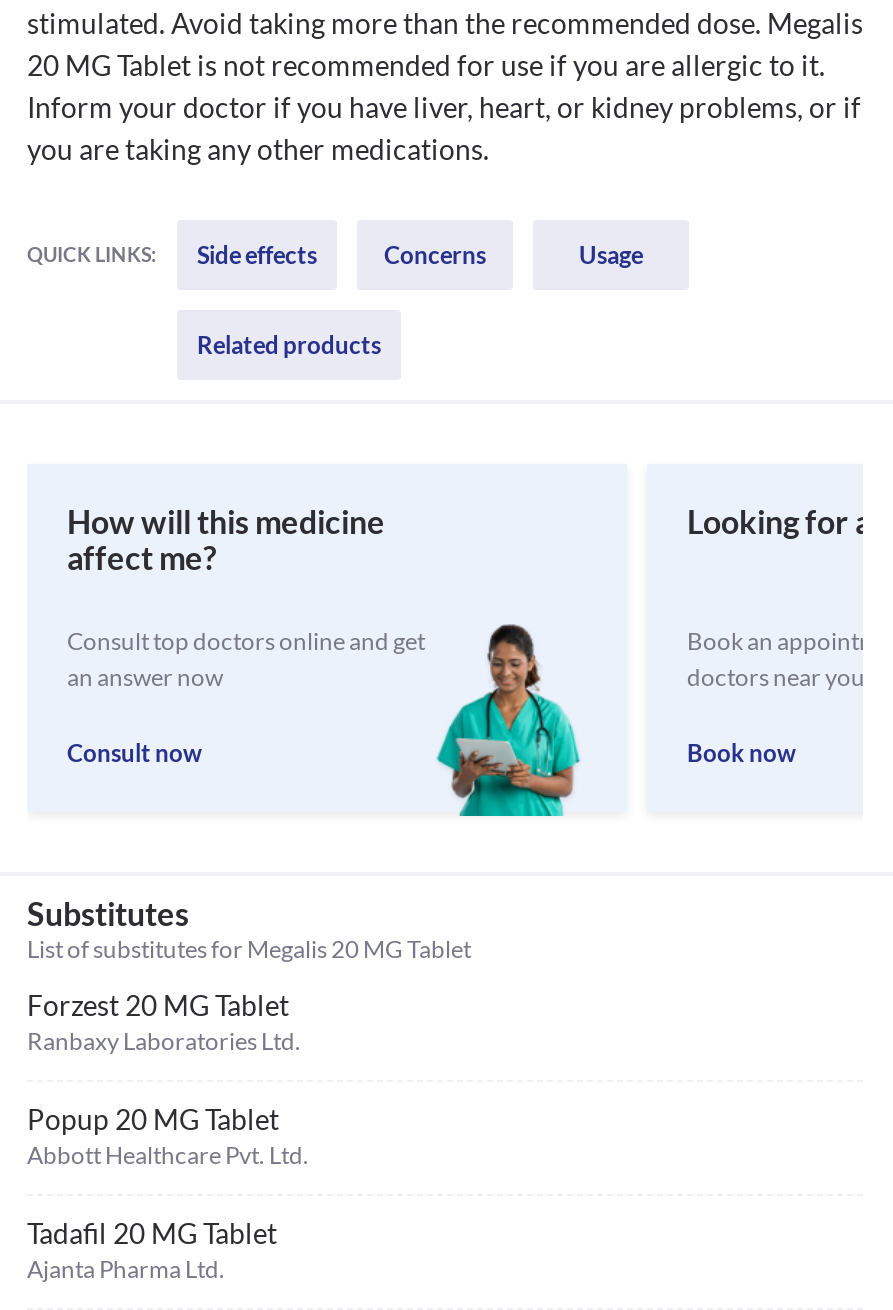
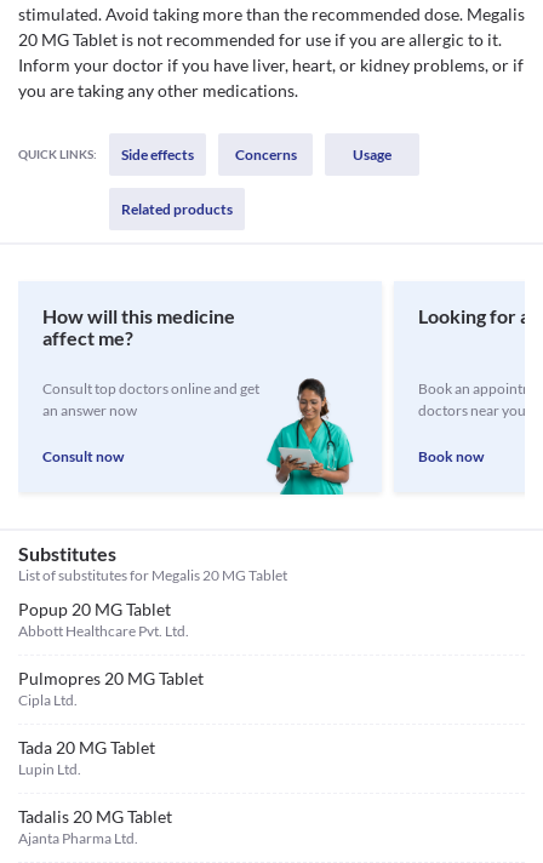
- Forzest 20 MG Tablet
- Ranbaxy Laboratories Ltd.

moved up: Popup 20 MG Tablet | Abbott Healthcare Pvt. Ltd.

- Tadafil 20 MG Tablet
+ Pulmopres 20 MG Tablet
+ Cipla Ltd.
+ Tada 20 MG Tablet
+ Lupin Ltd.
+ Tadalis 20 MG Tablet
